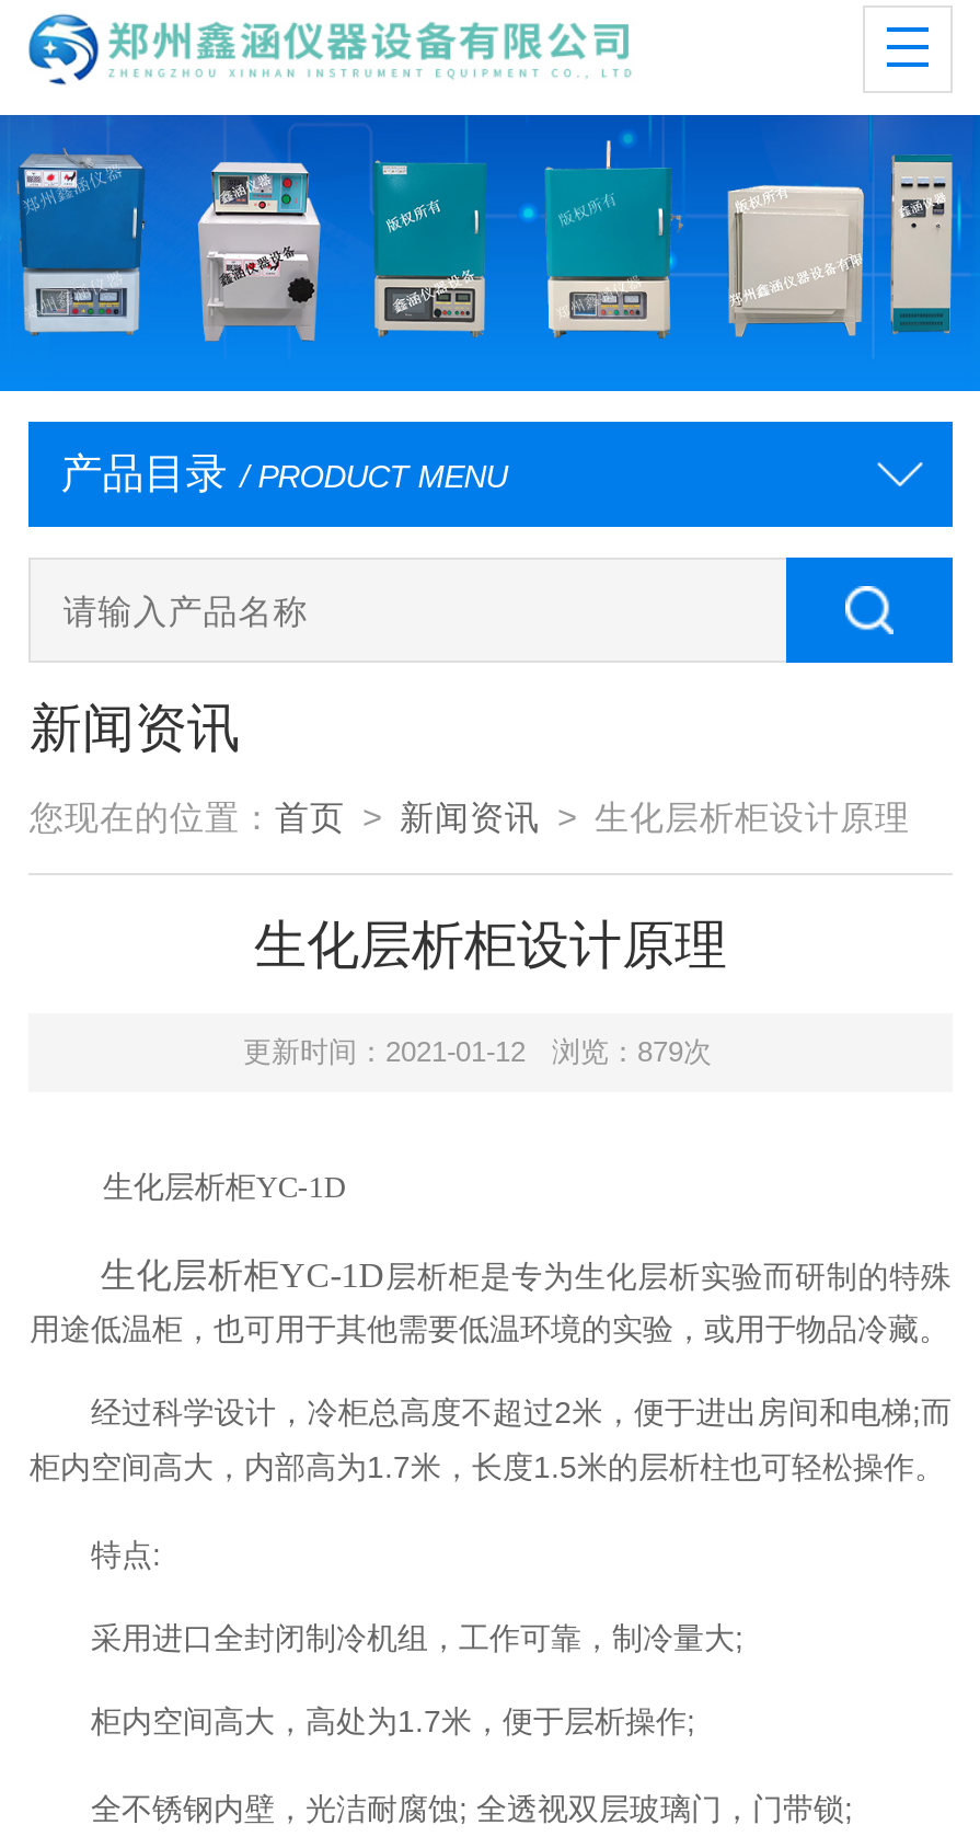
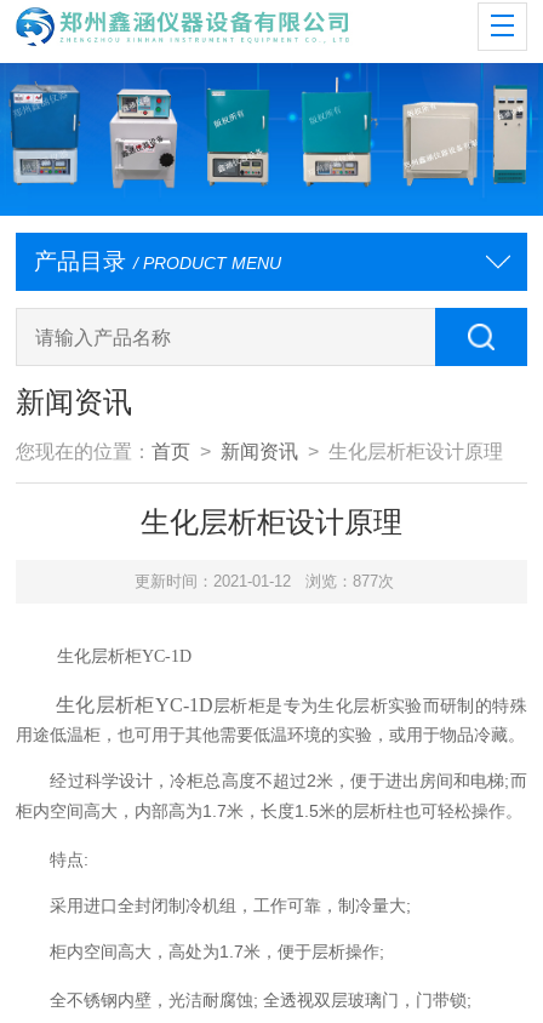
- 更新时间：2021-01-12 浏览：879次
+ 更新时间：2021-01-12 浏览：877次
